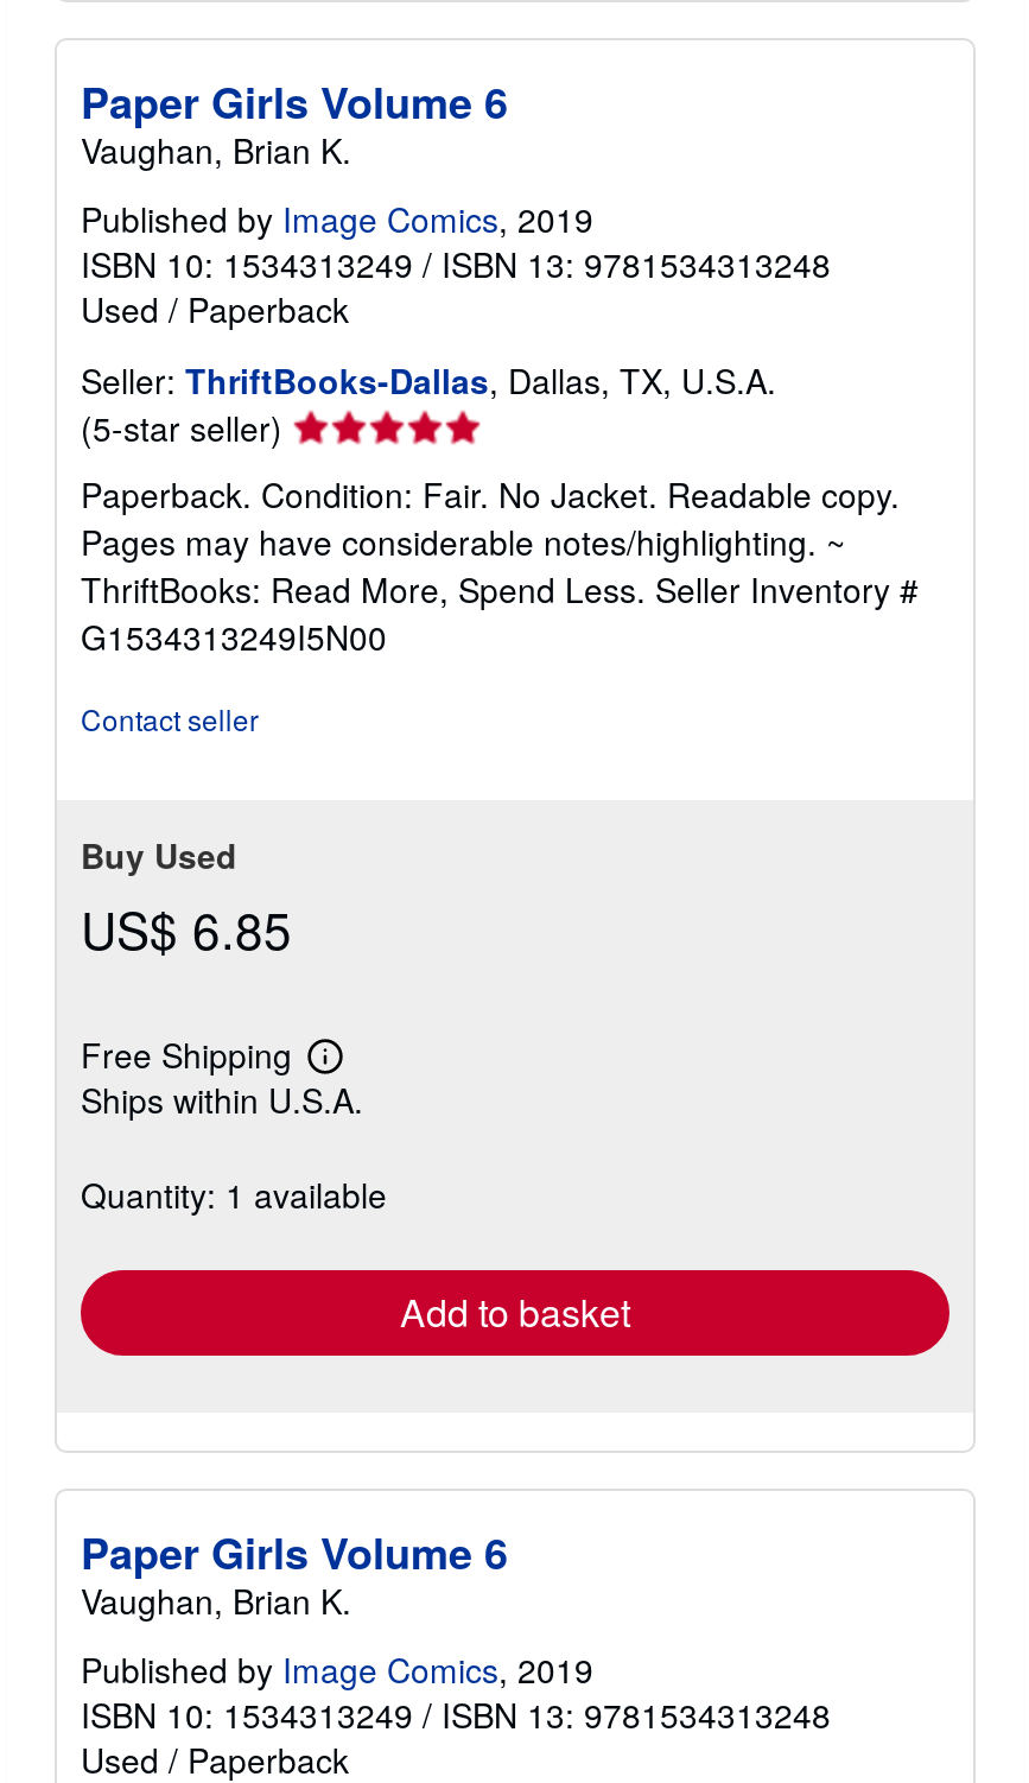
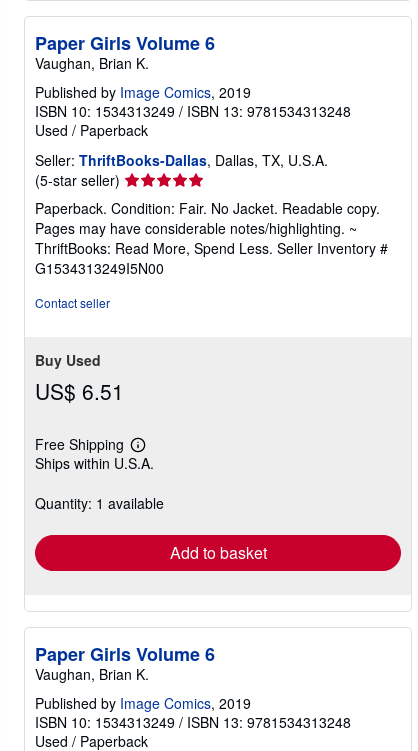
- US$ 6.85
+ US$ 6.51
